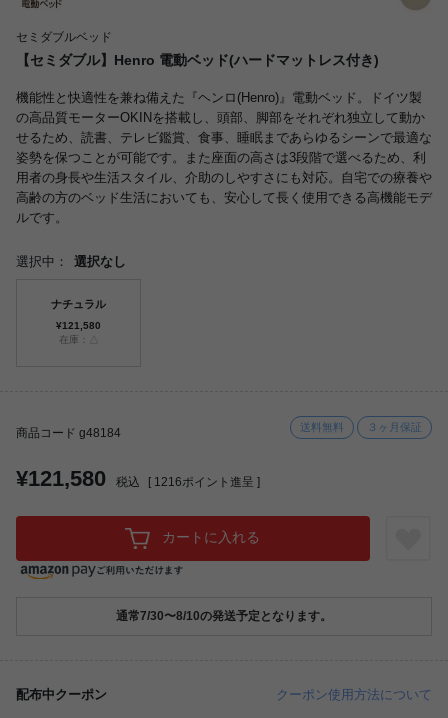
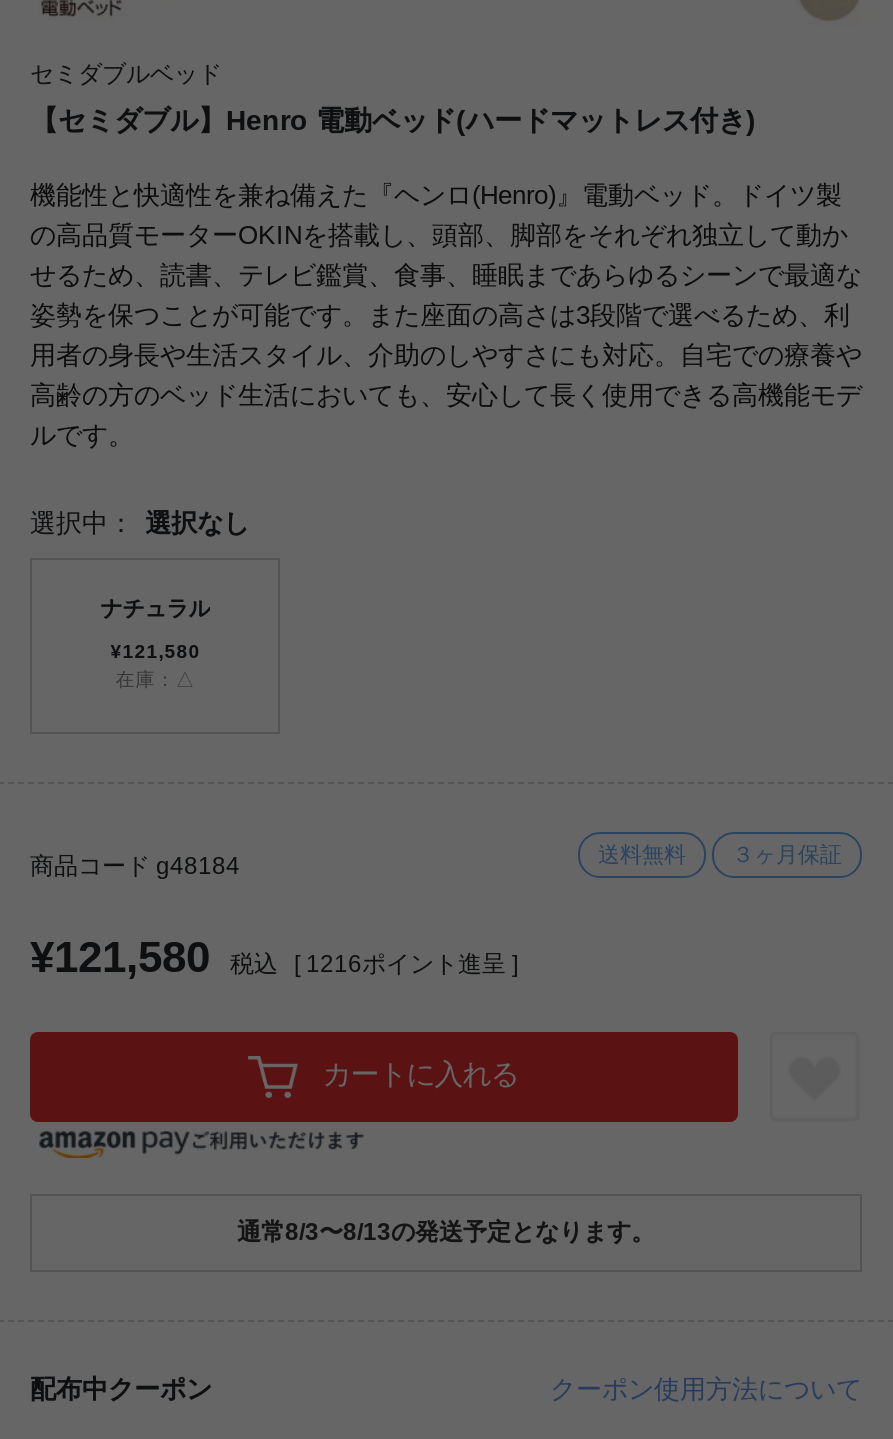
- 通常7/30〜8/10の発送予定となります。
+ 通常8/3〜8/13の発送予定となります。
